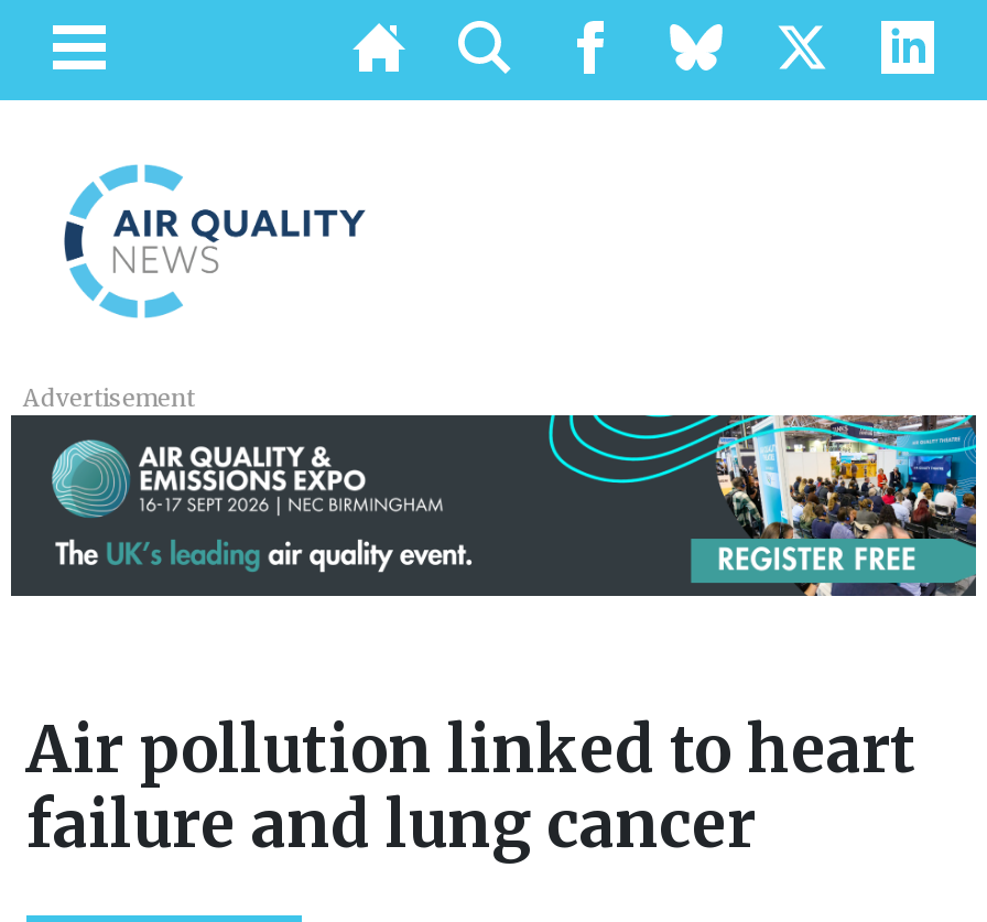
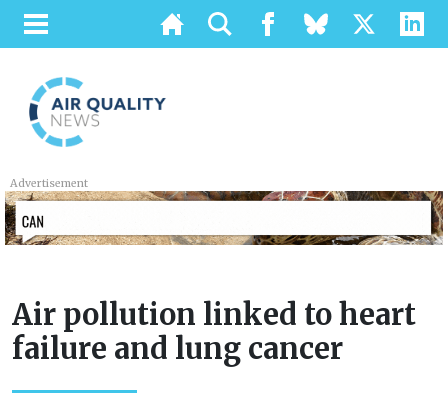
- [image]
+ [image]
